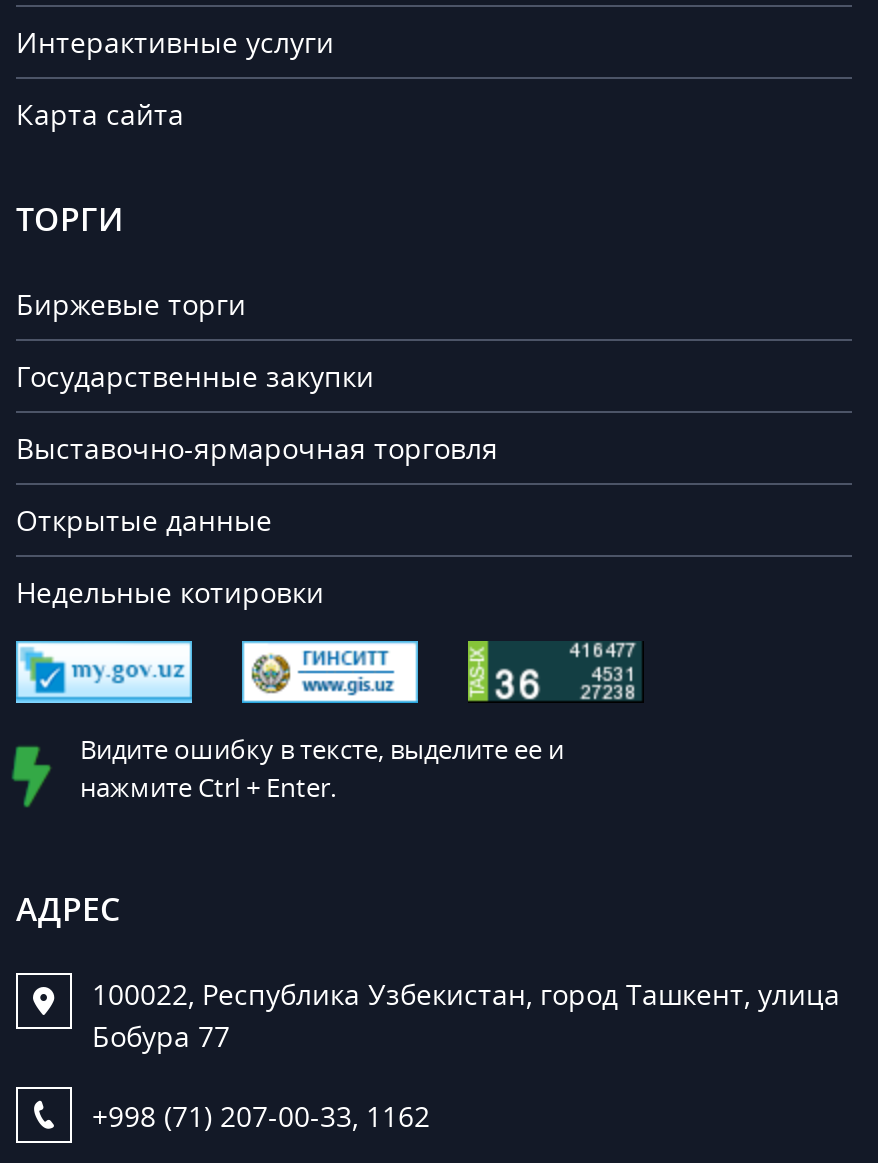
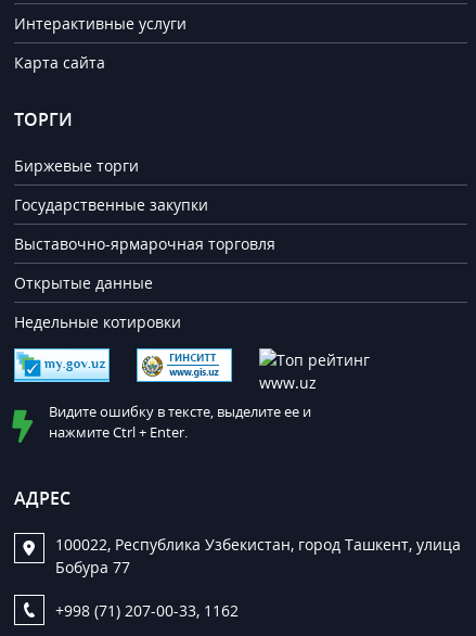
- [image]
+ [image]
